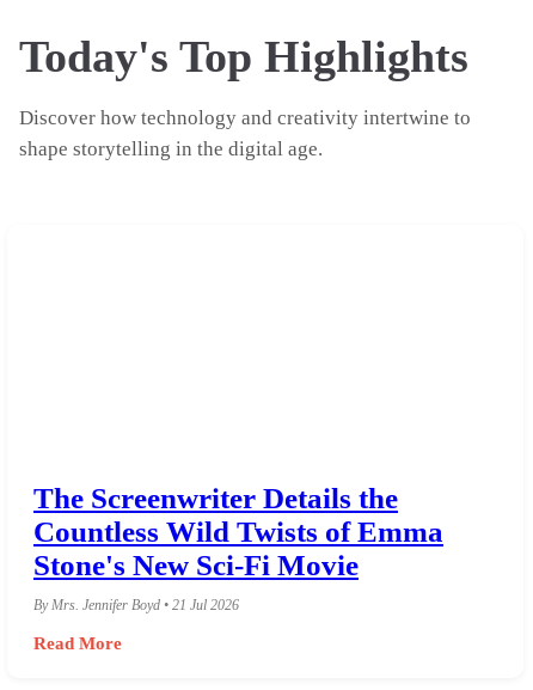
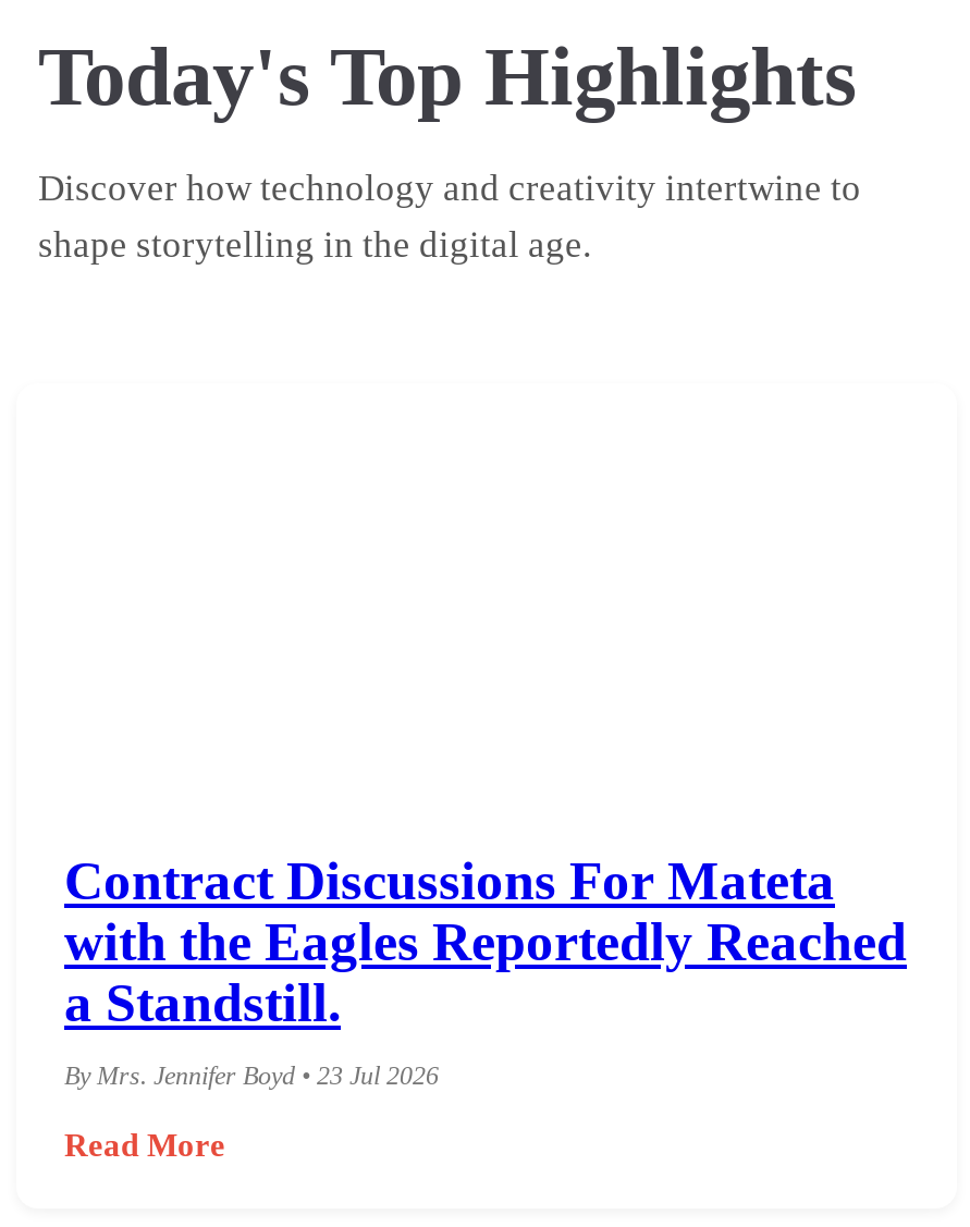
- The Screenwriter Details the
- Countless Wild Twists of Emma
- Stone's New Sci-Fi Movie
+ Contract Discussions For Mateta
+ with the Eagles Reportedly Reached
+ a Standstill.

- By Mrs. Jennifer Boyd • 21 Jul 2026
+ By Mrs. Jennifer Boyd • 23 Jul 2026
